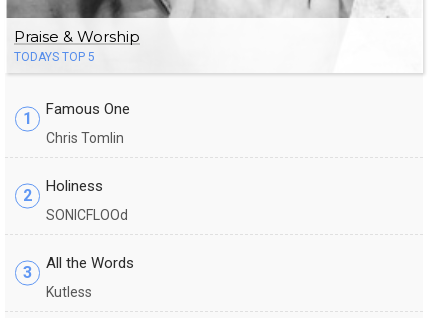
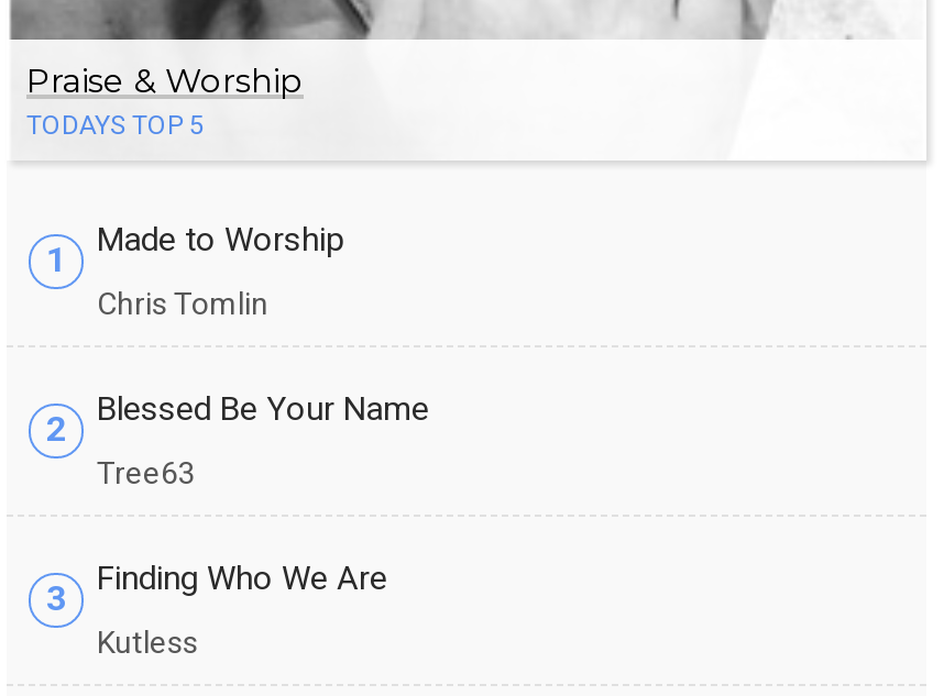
- Famous One
+ Made to Worship

- Holiness
+ Blessed Be Your Name

- SONICFLOOd
+ Tree63

- All the Words
+ Finding Who We Are
